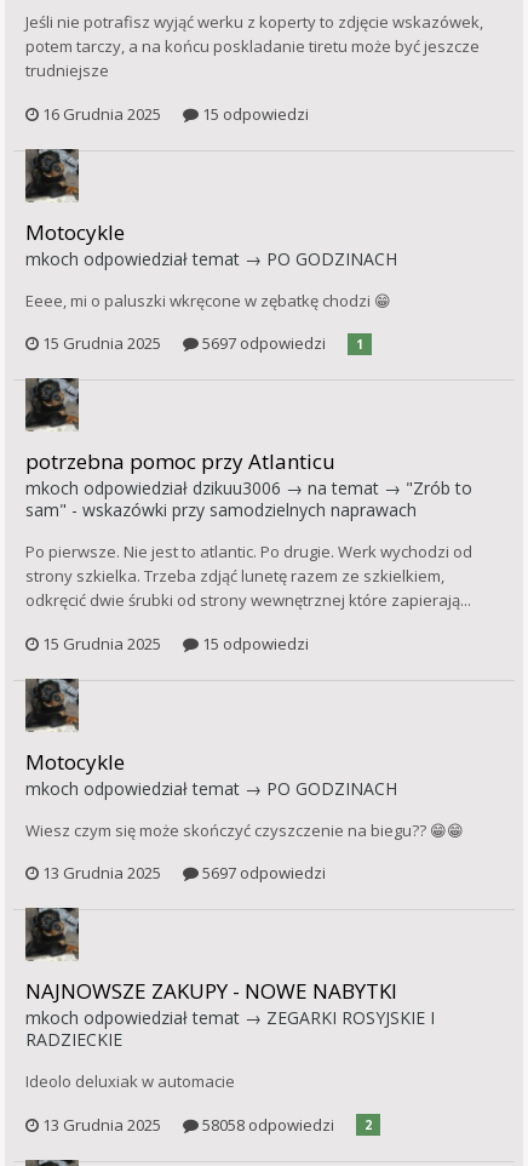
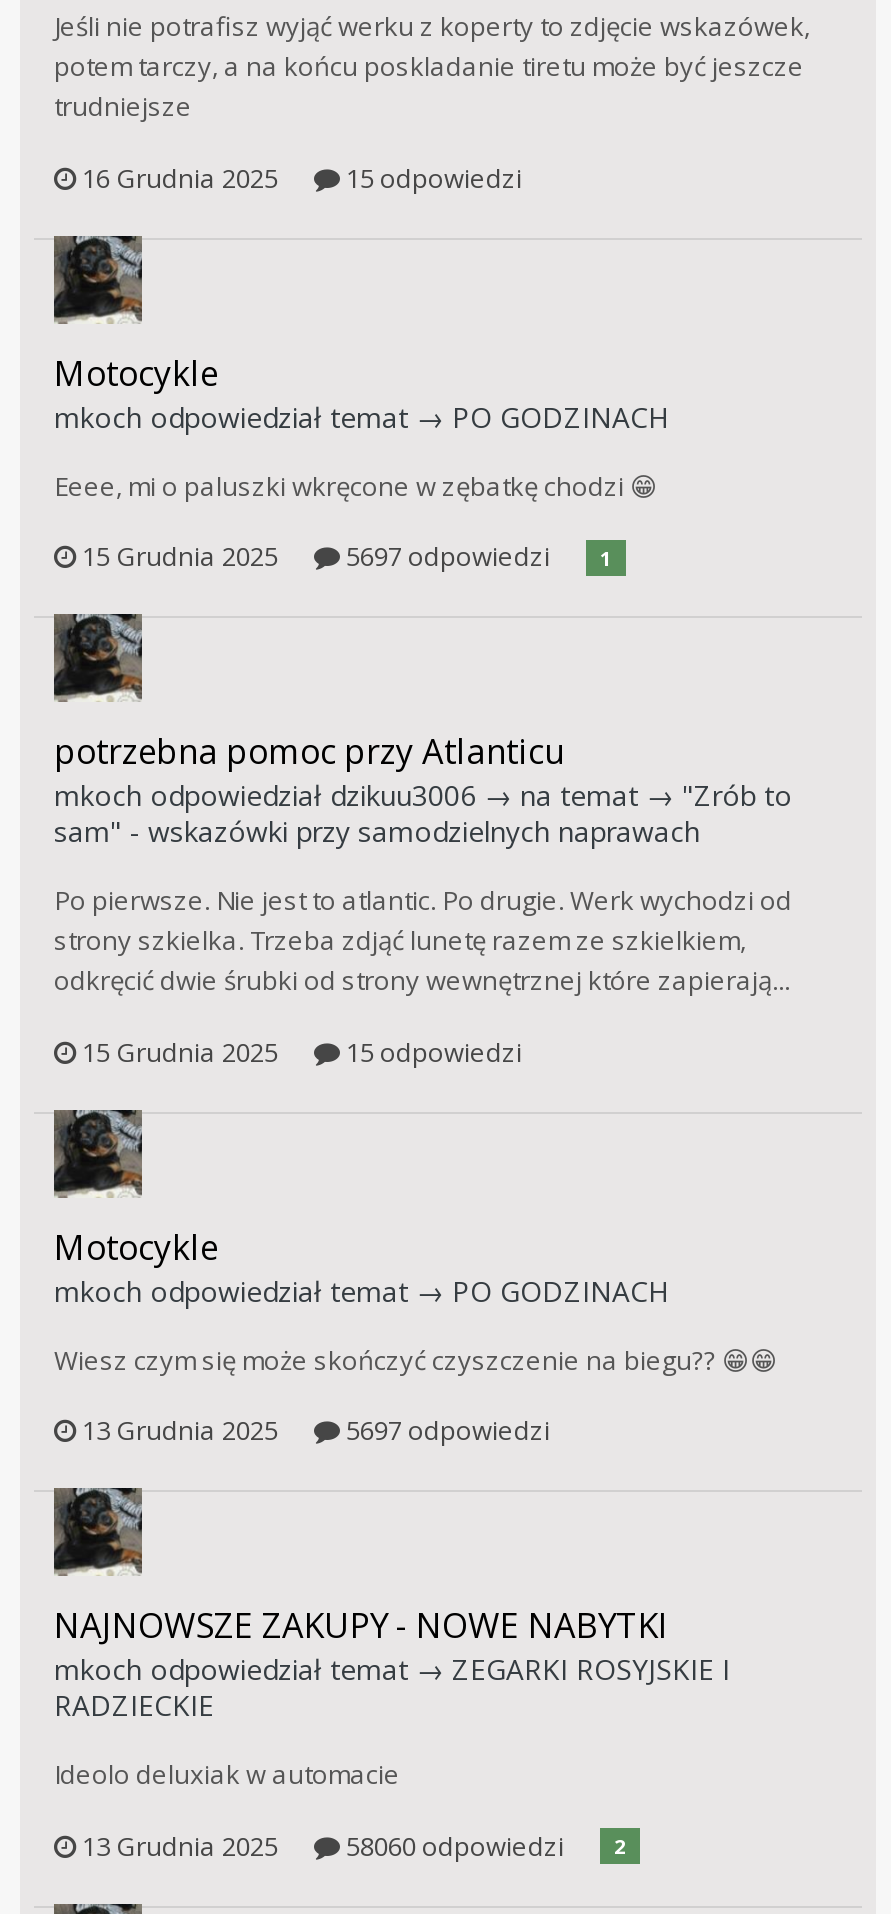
- 13 Grudnia 2025 58058 odpowiedzi 2
+ 13 Grudnia 2025 58060 odpowiedzi 2
